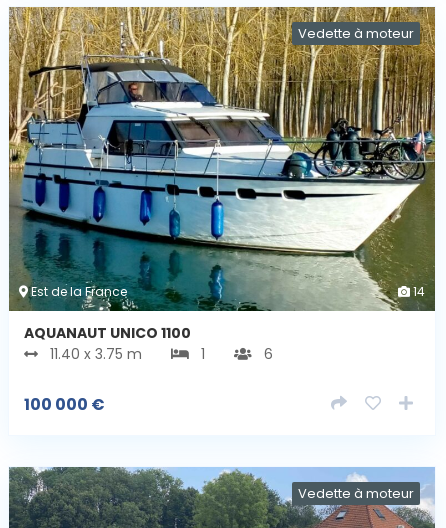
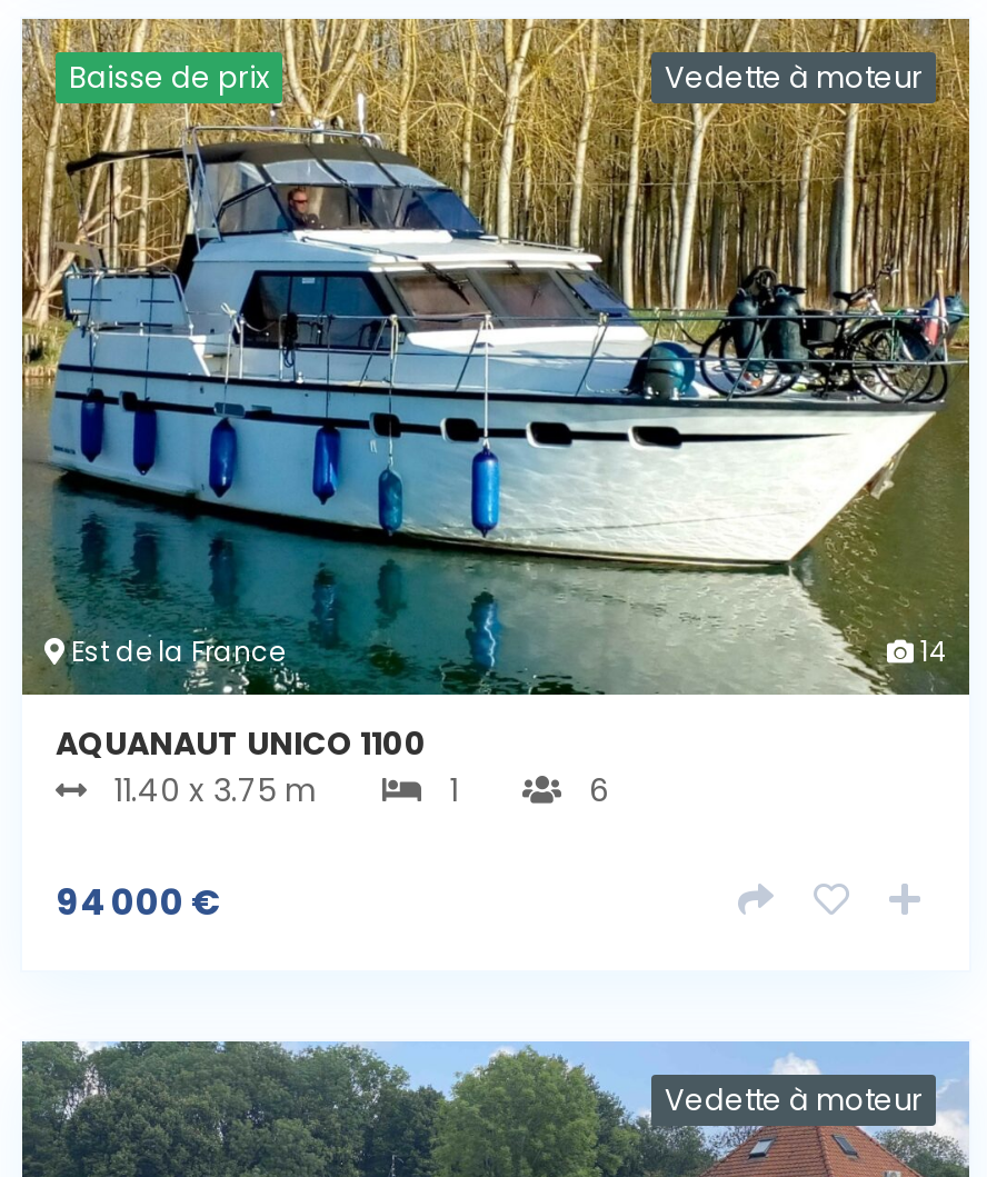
+ Baisse de prix

- 100 000 €
+ 94 000 €
